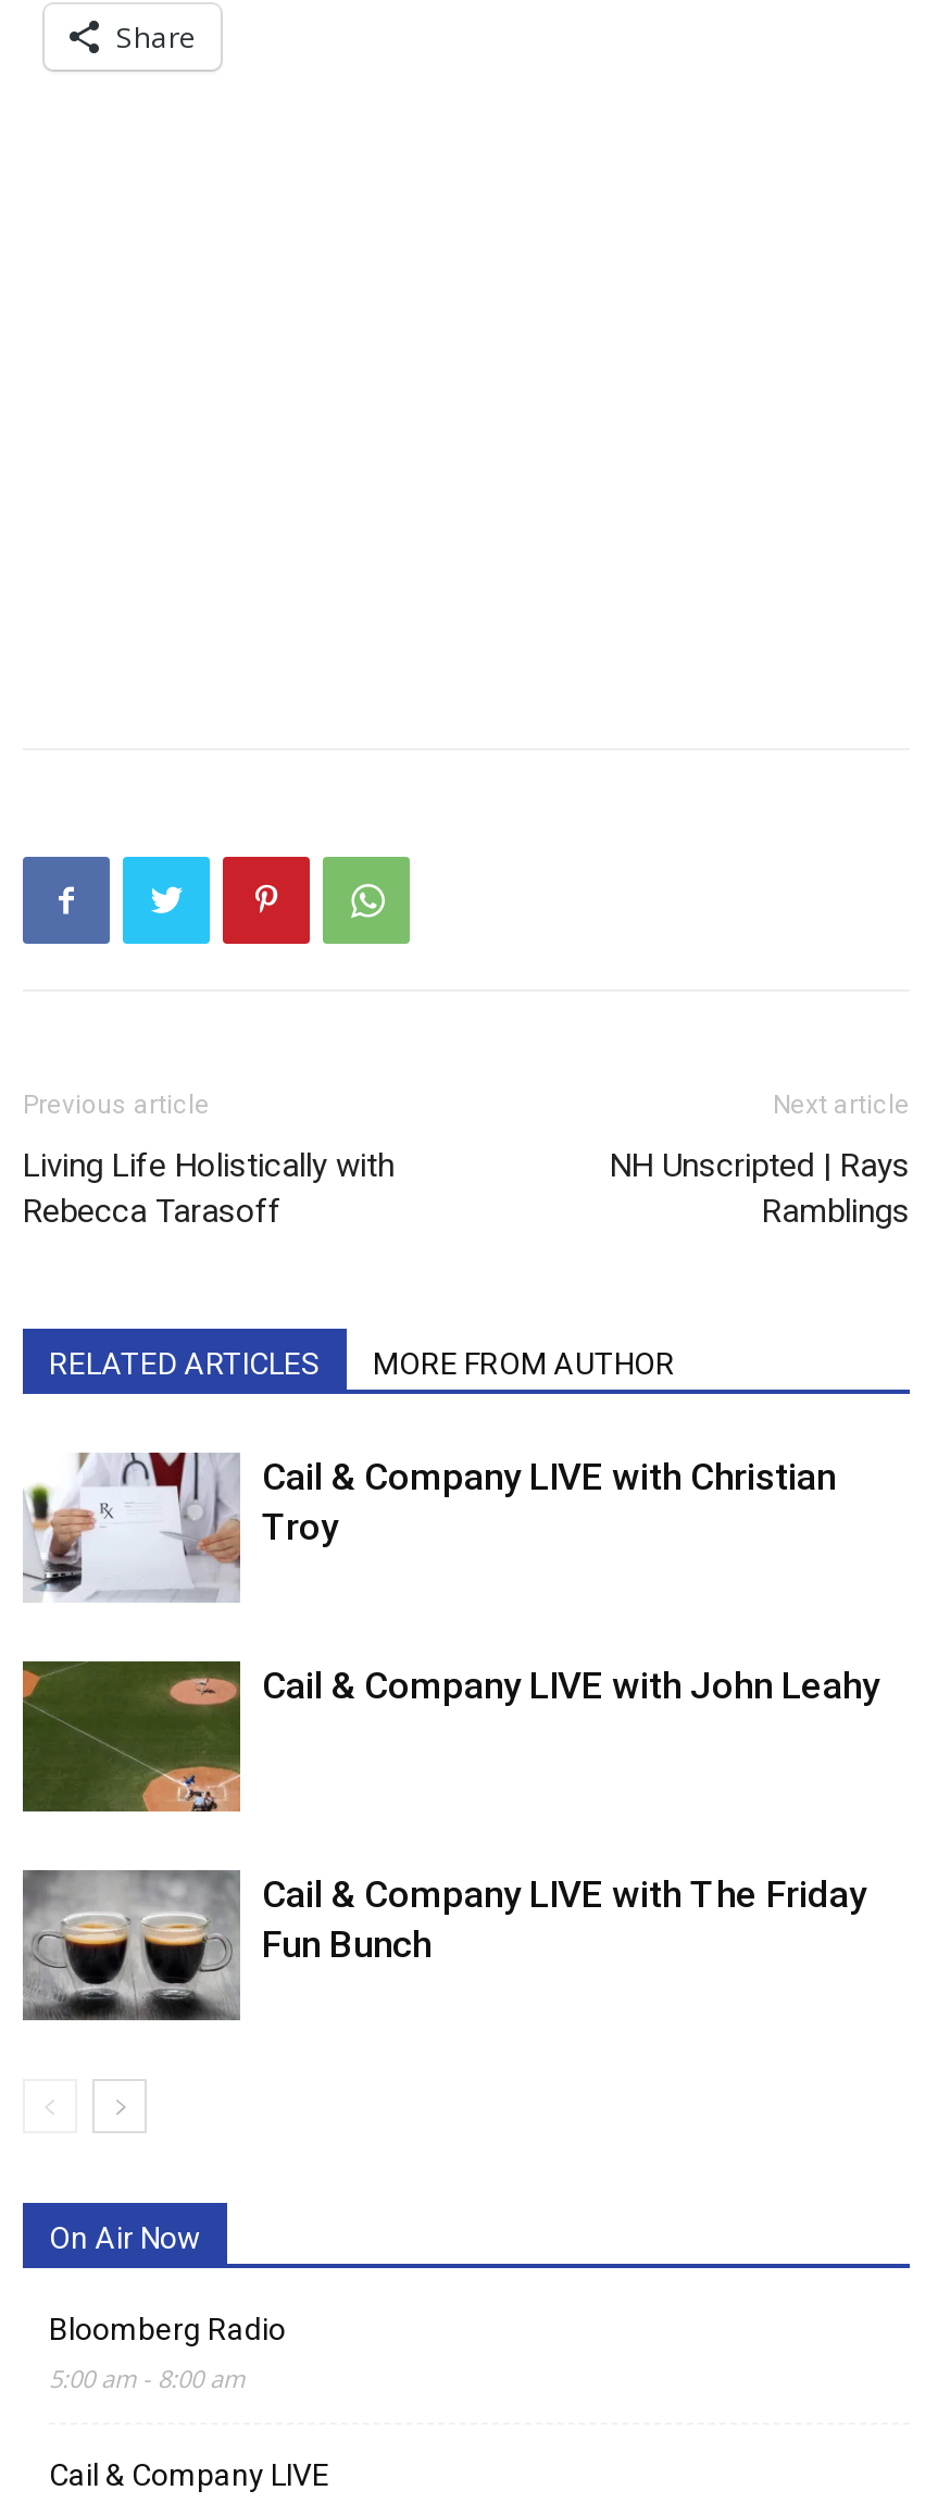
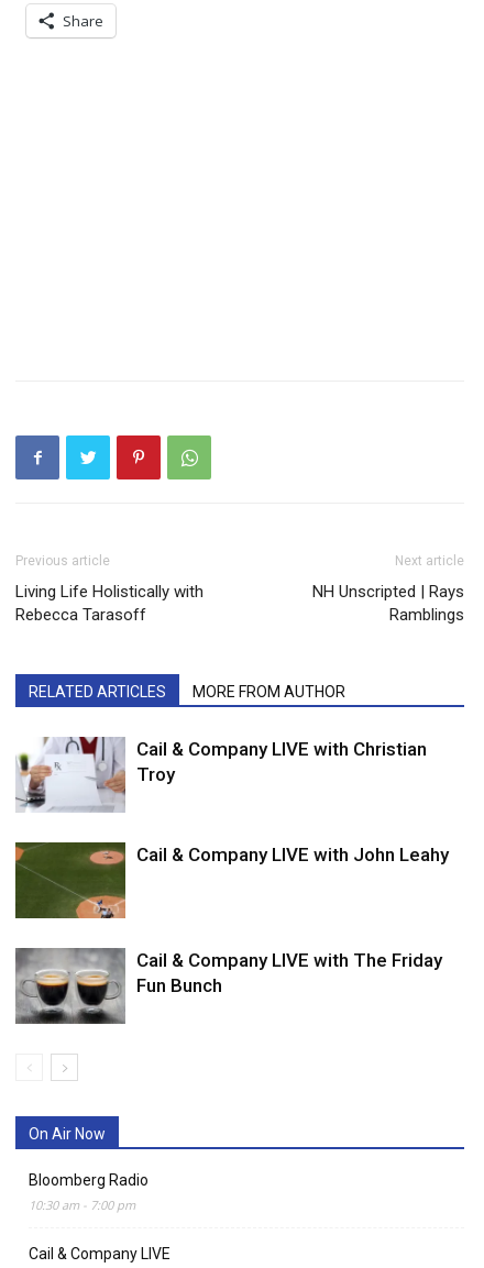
- 5:00 am - 8:00 am
+ 10:30 am - 7:00 pm
